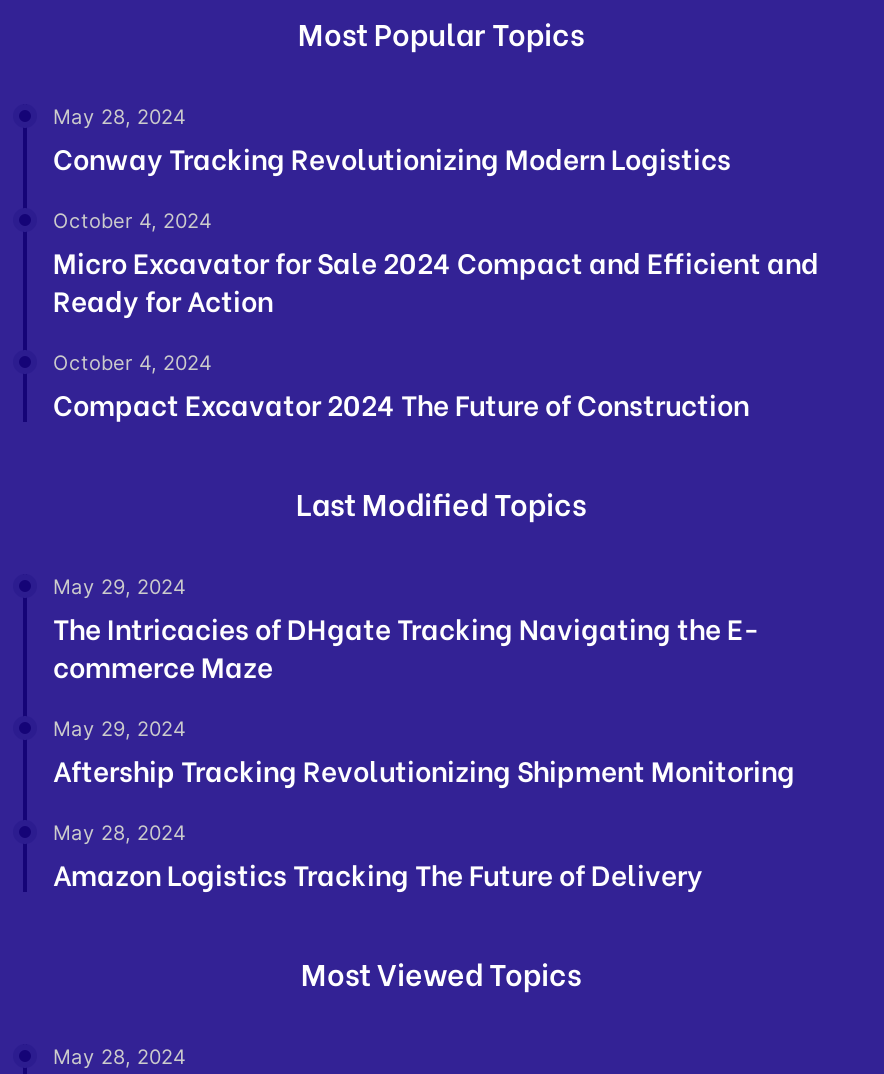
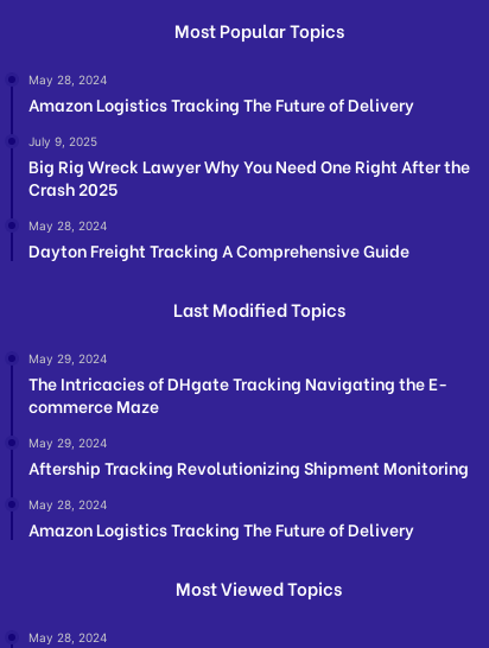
- Conway Tracking Revolutionizing Modern Logistics
+ Amazon Logistics Tracking The Future of Delivery

- October 4, 2024
- Micro Excavator for Sale 2024 Compact and Efficient and
- Ready for Action
+ July 9, 2025
+ Big Rig Wreck Lawyer Why You Need One Right After the
+ Crash 2025

- October 4, 2024
- Compact Excavator 2024 The Future of Construction
+ May 28, 2024
+ Dayton Freight Tracking A Comprehensive Guide
